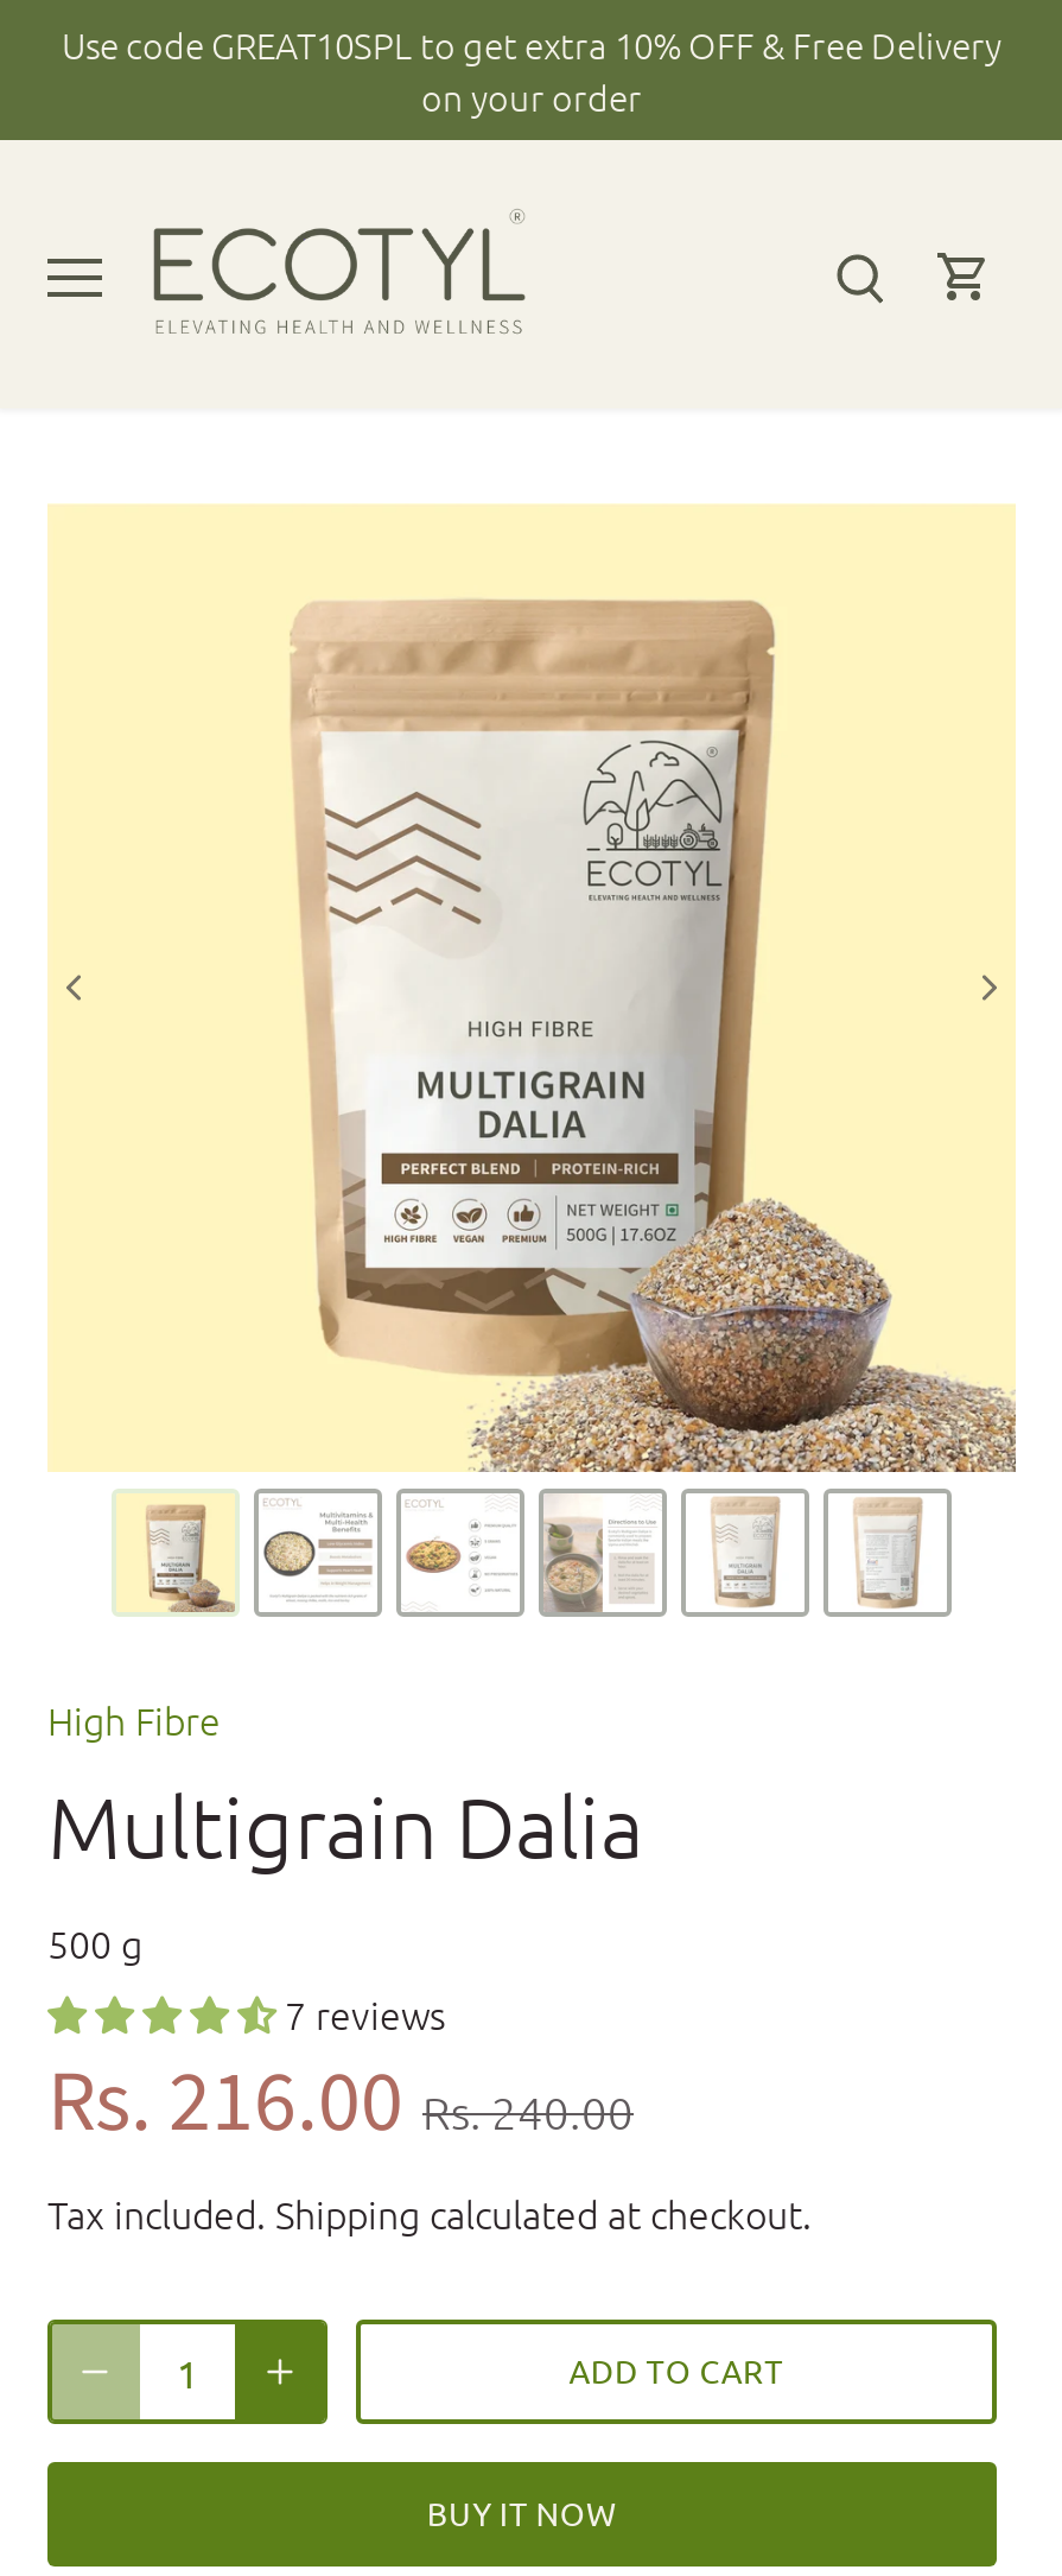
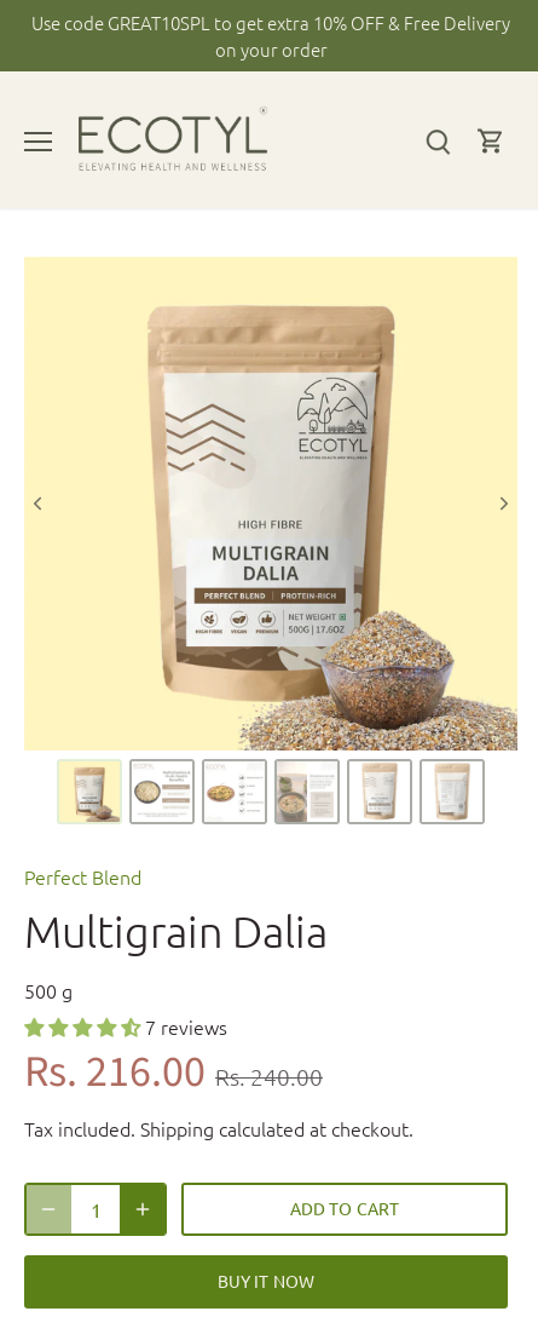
- High Fibre
+ Perfect Blend
